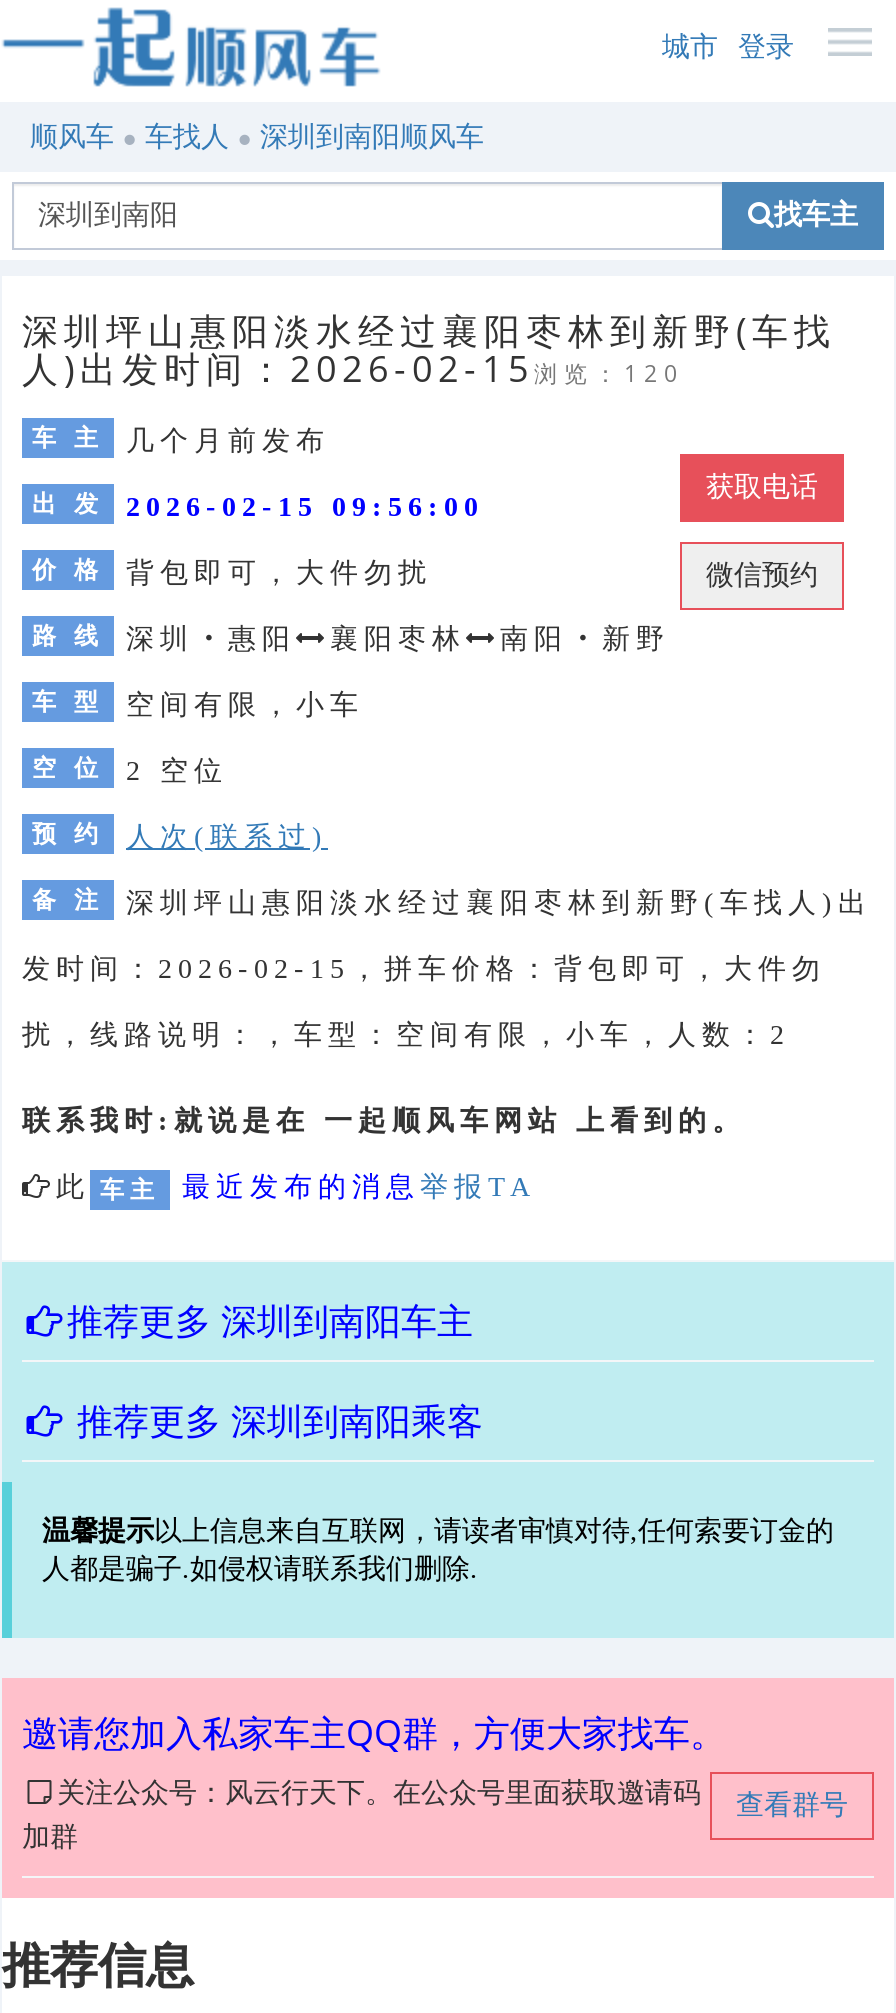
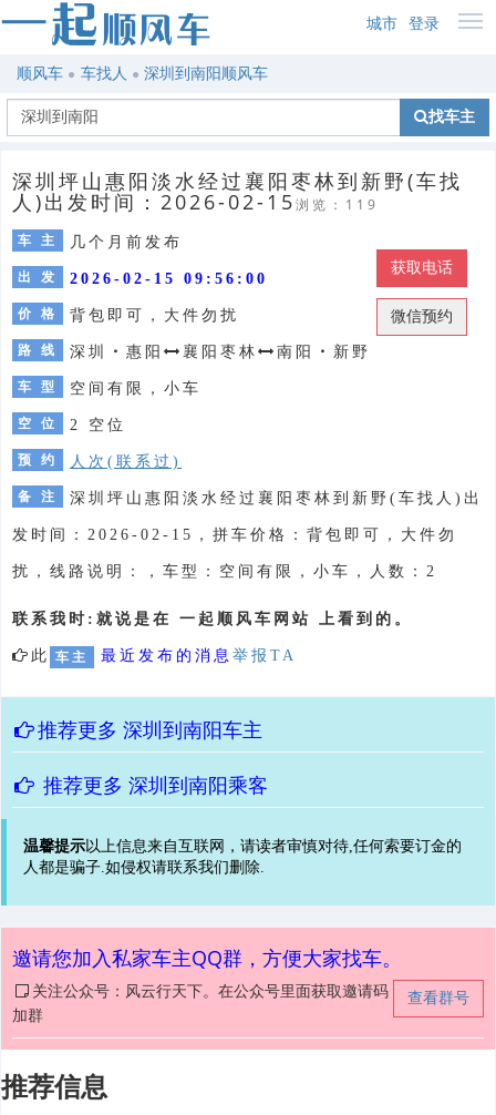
- 人)出发时间：2026-02-15浏览：120
+ 人)出发时间：2026-02-15浏览：119
